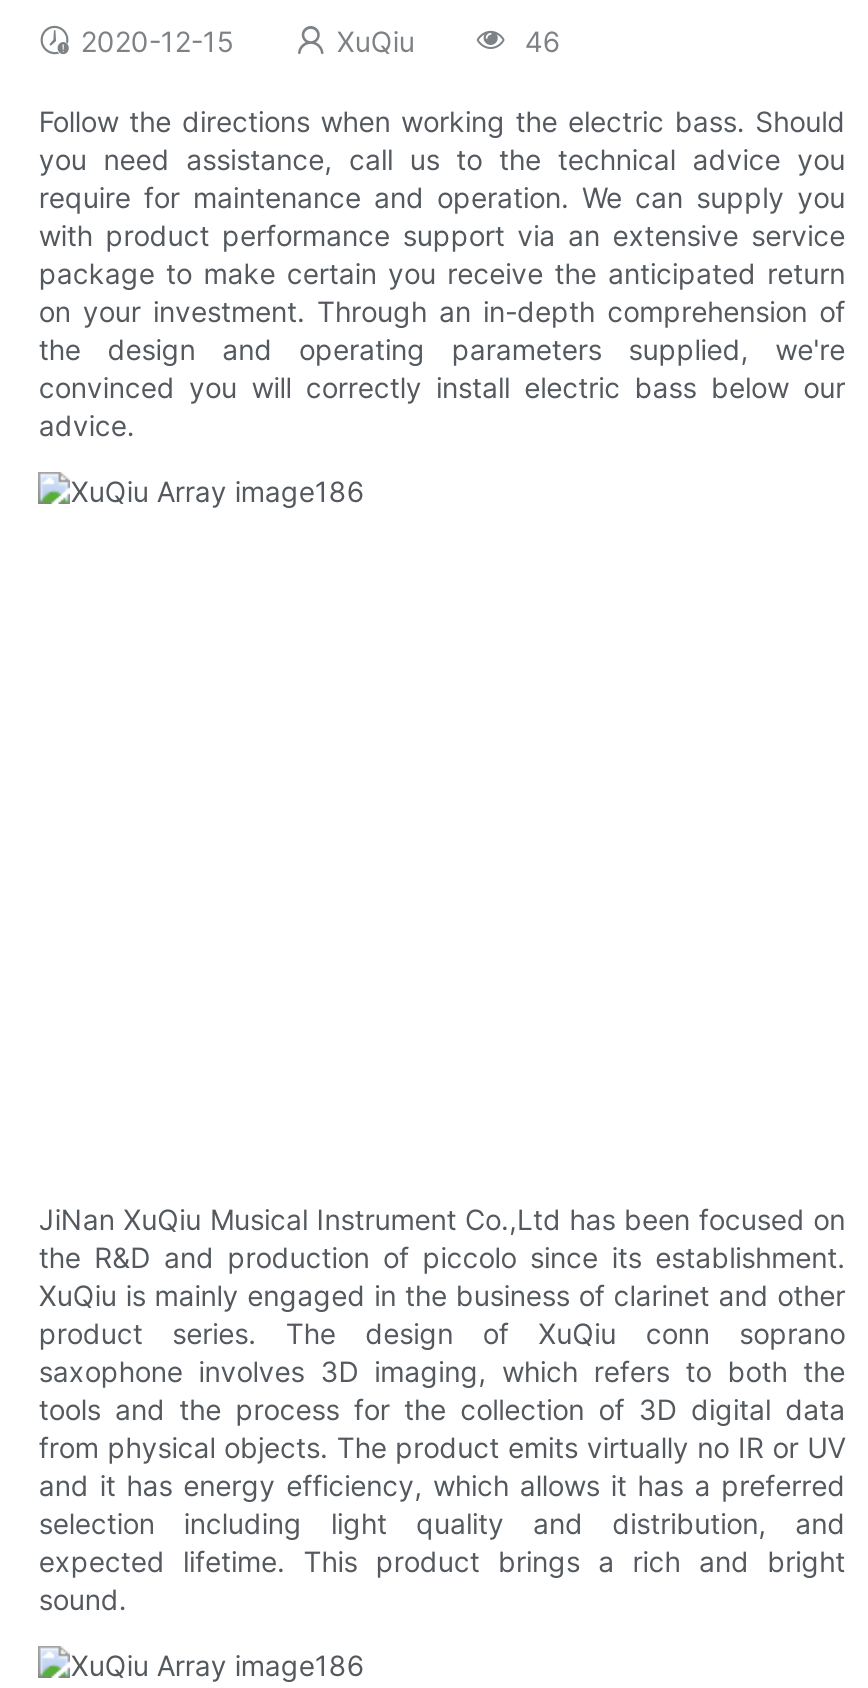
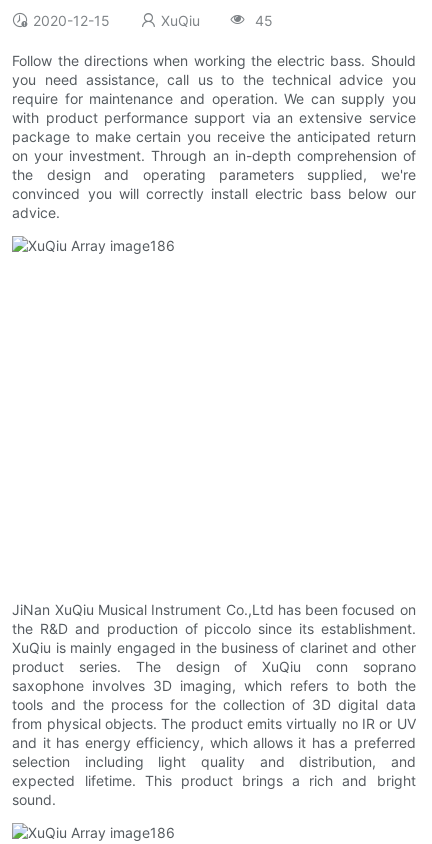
- 46
+ 45
